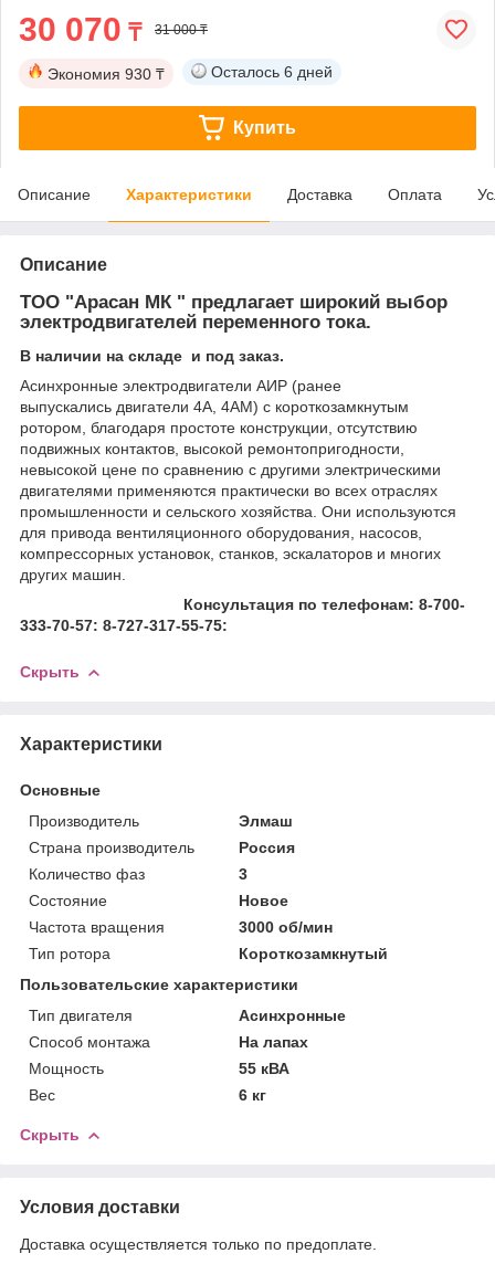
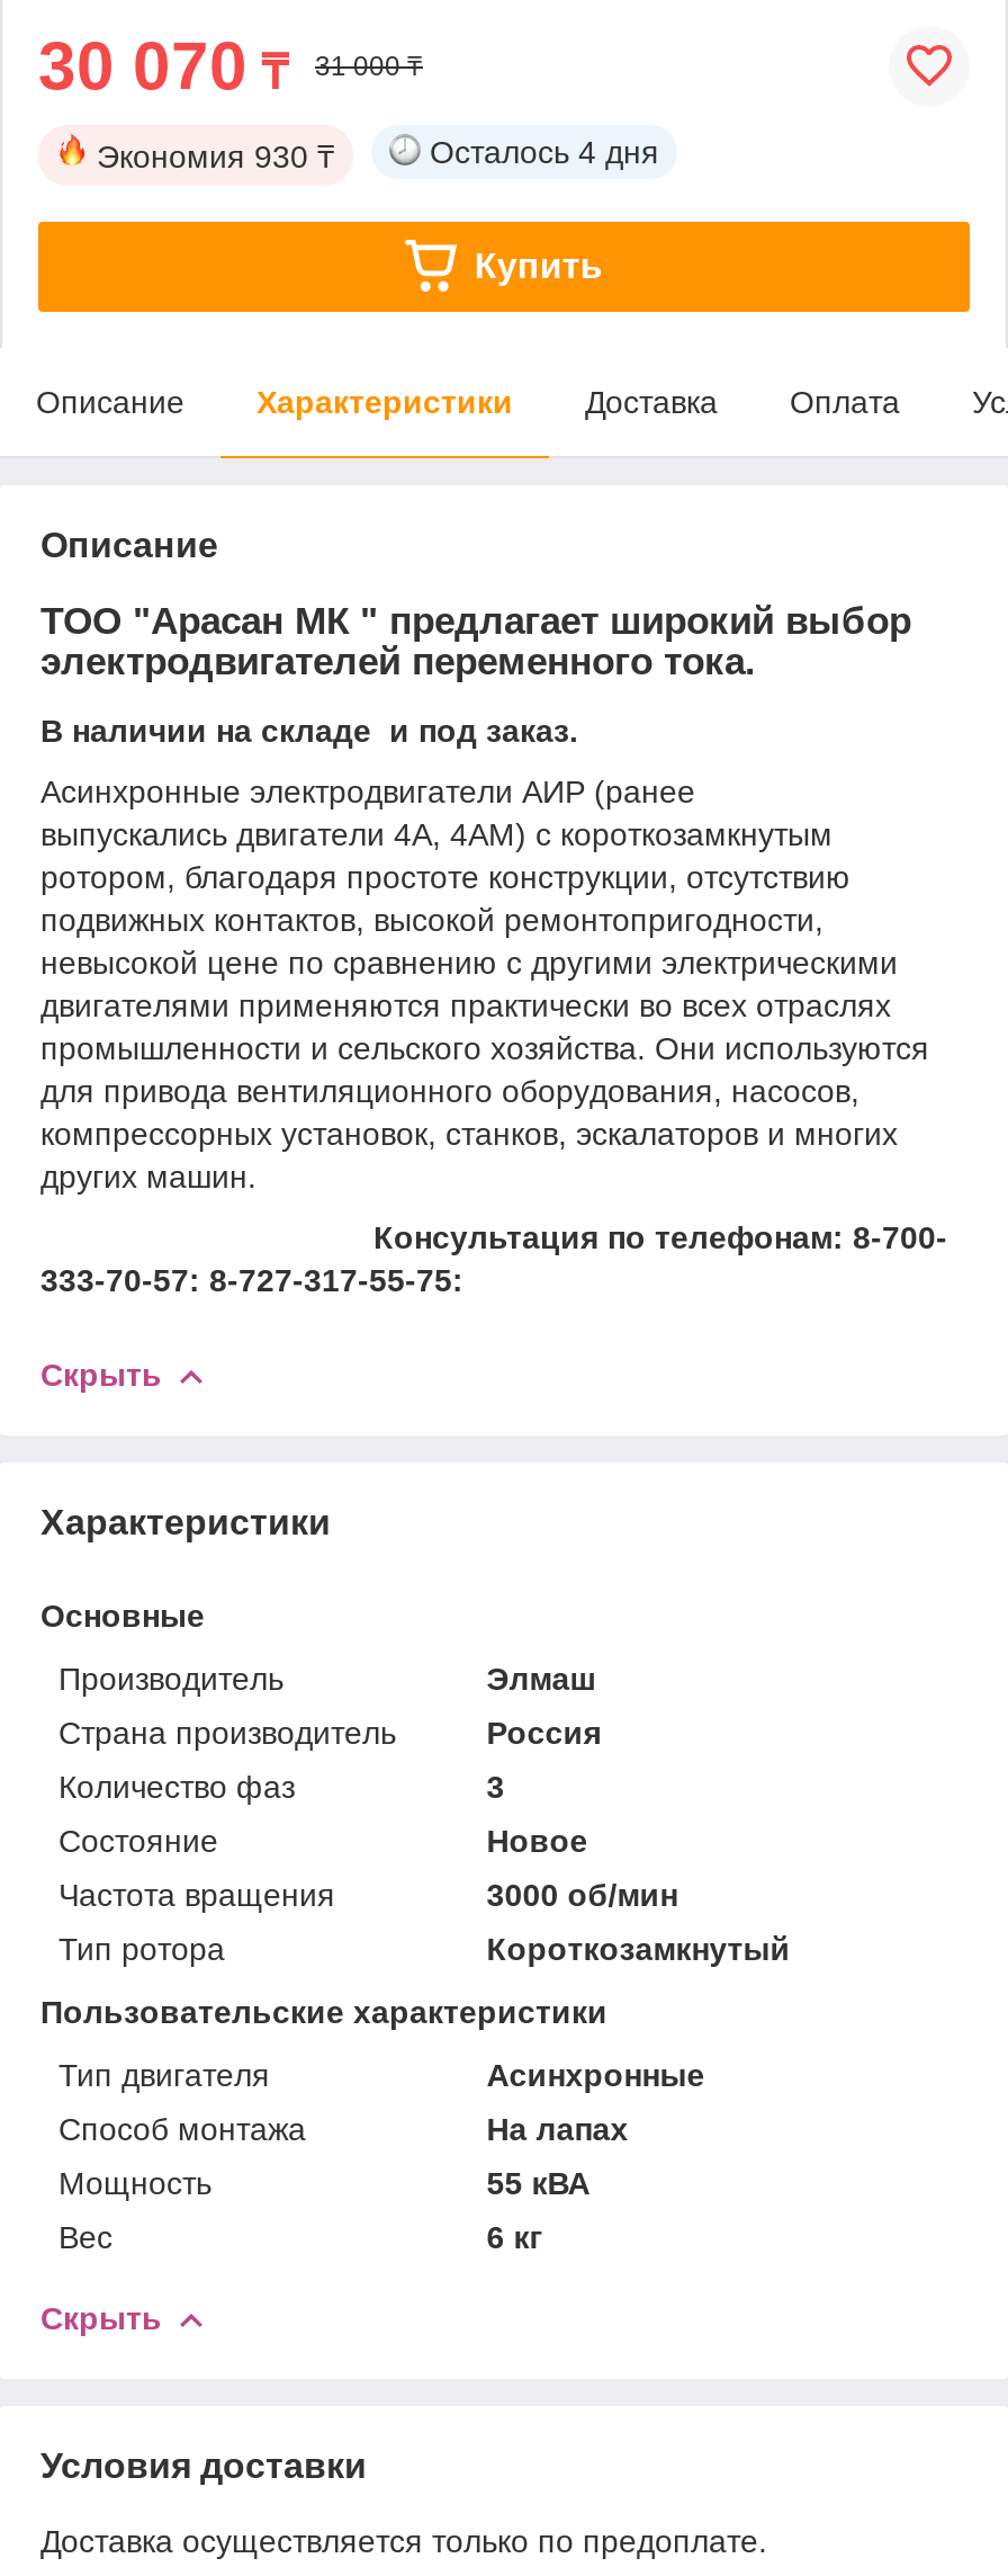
- Осталось 6 дней
+ Осталось 4 дня
